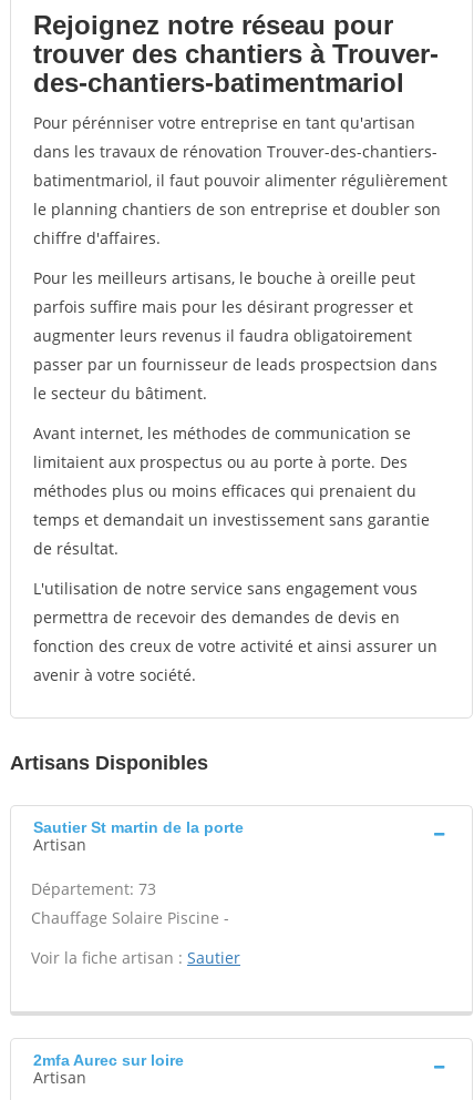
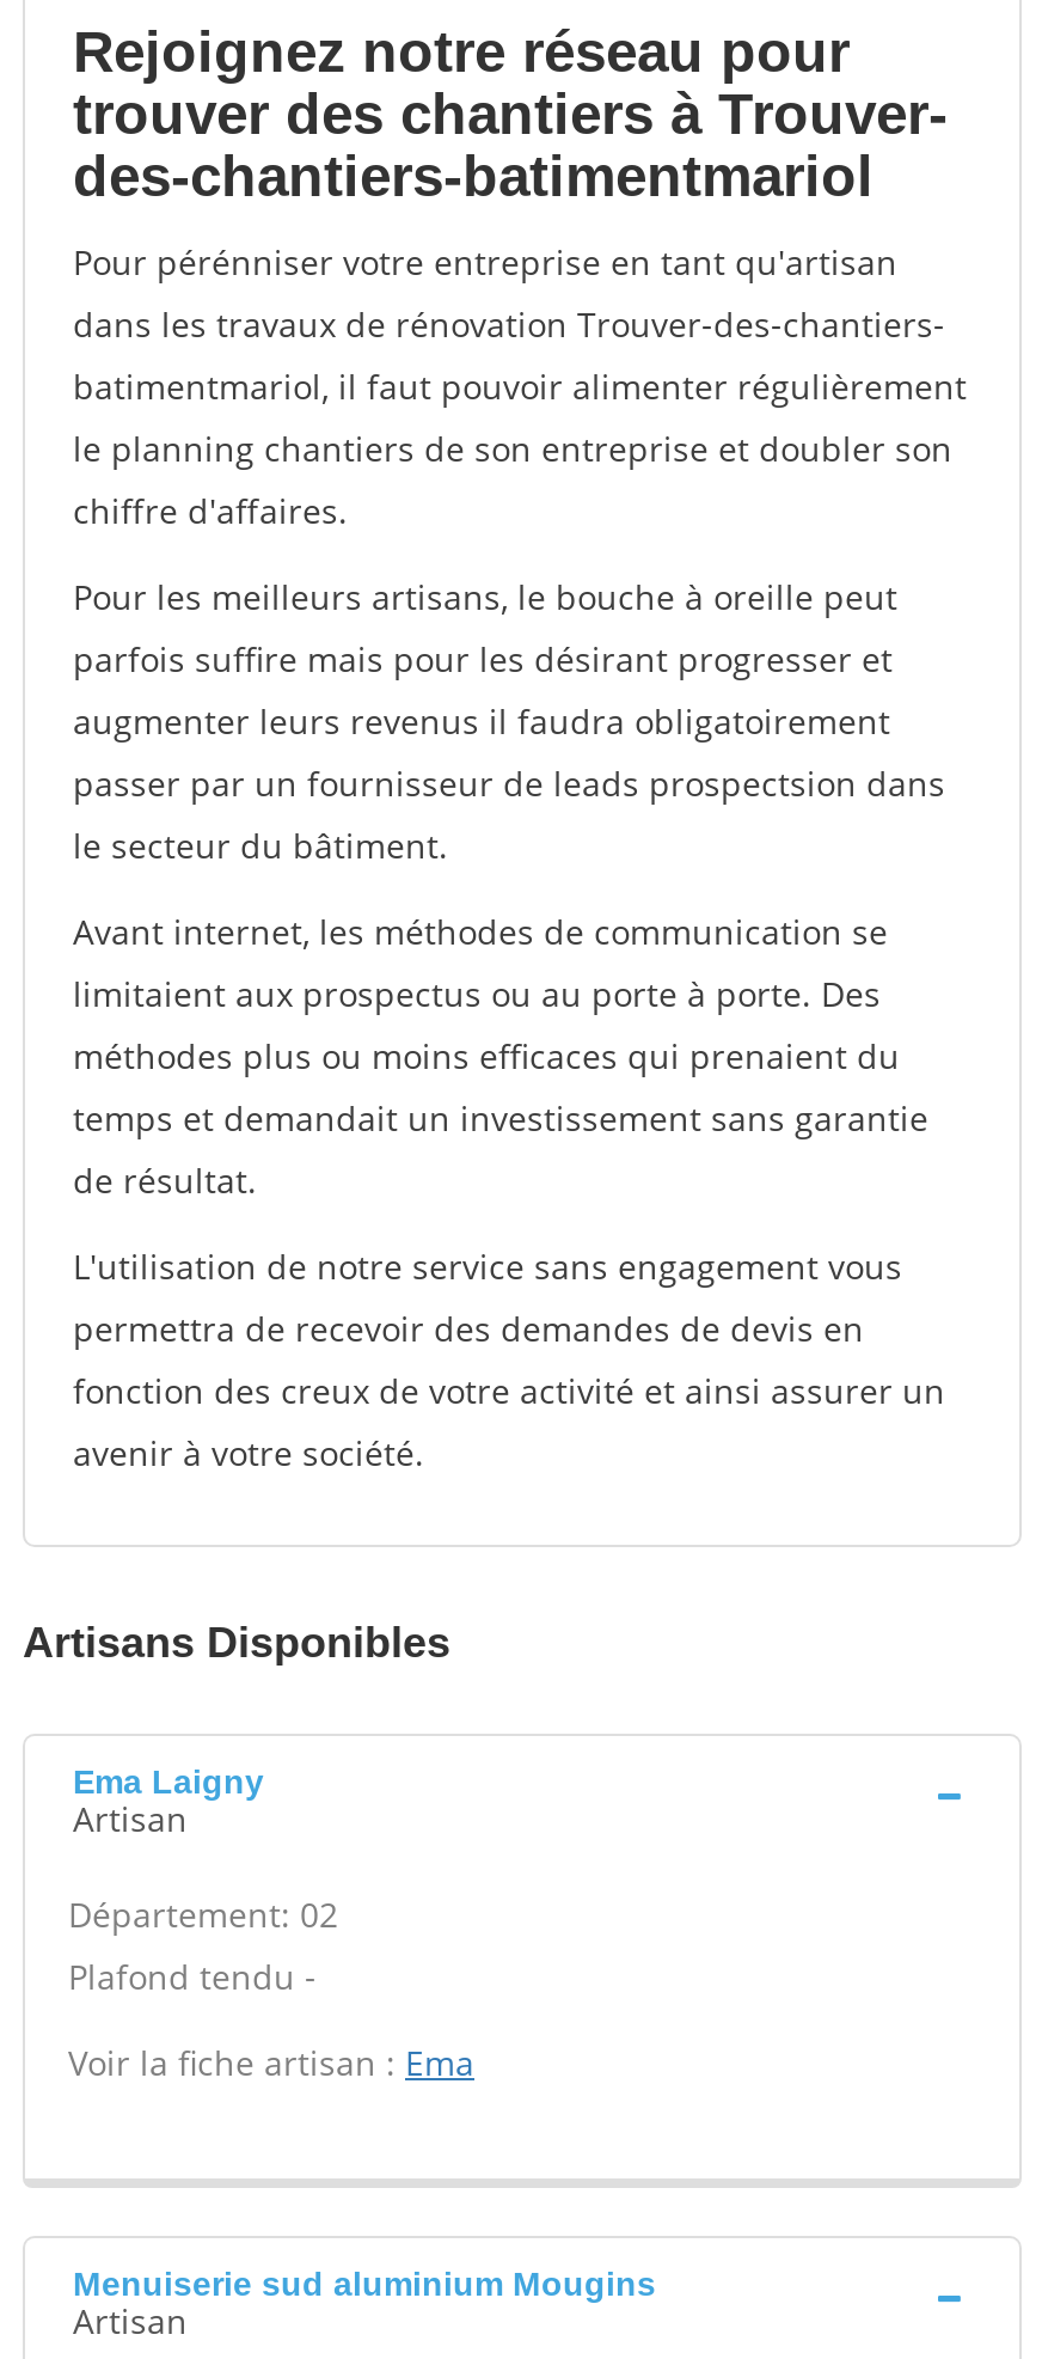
- Sautier St martin de la porte
+ Ema Laigny

- Département: 73
- Chauffage Solaire Piscine -
+ Département: 02
+ Plafond tendu -

- Voir la fiche artisan : Sautier
+ Voir la fiche artisan : Ema

- 2mfa Aurec sur loire
+ Menuiserie sud aluminium Mougins
